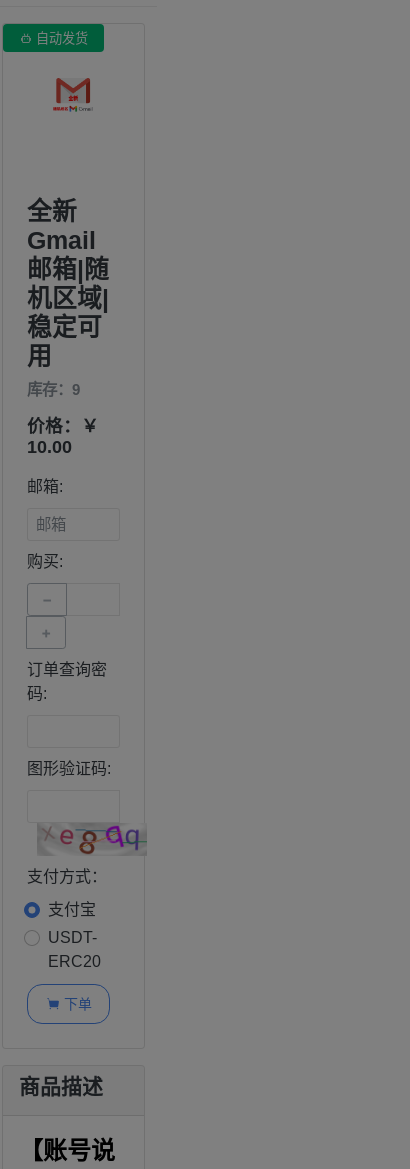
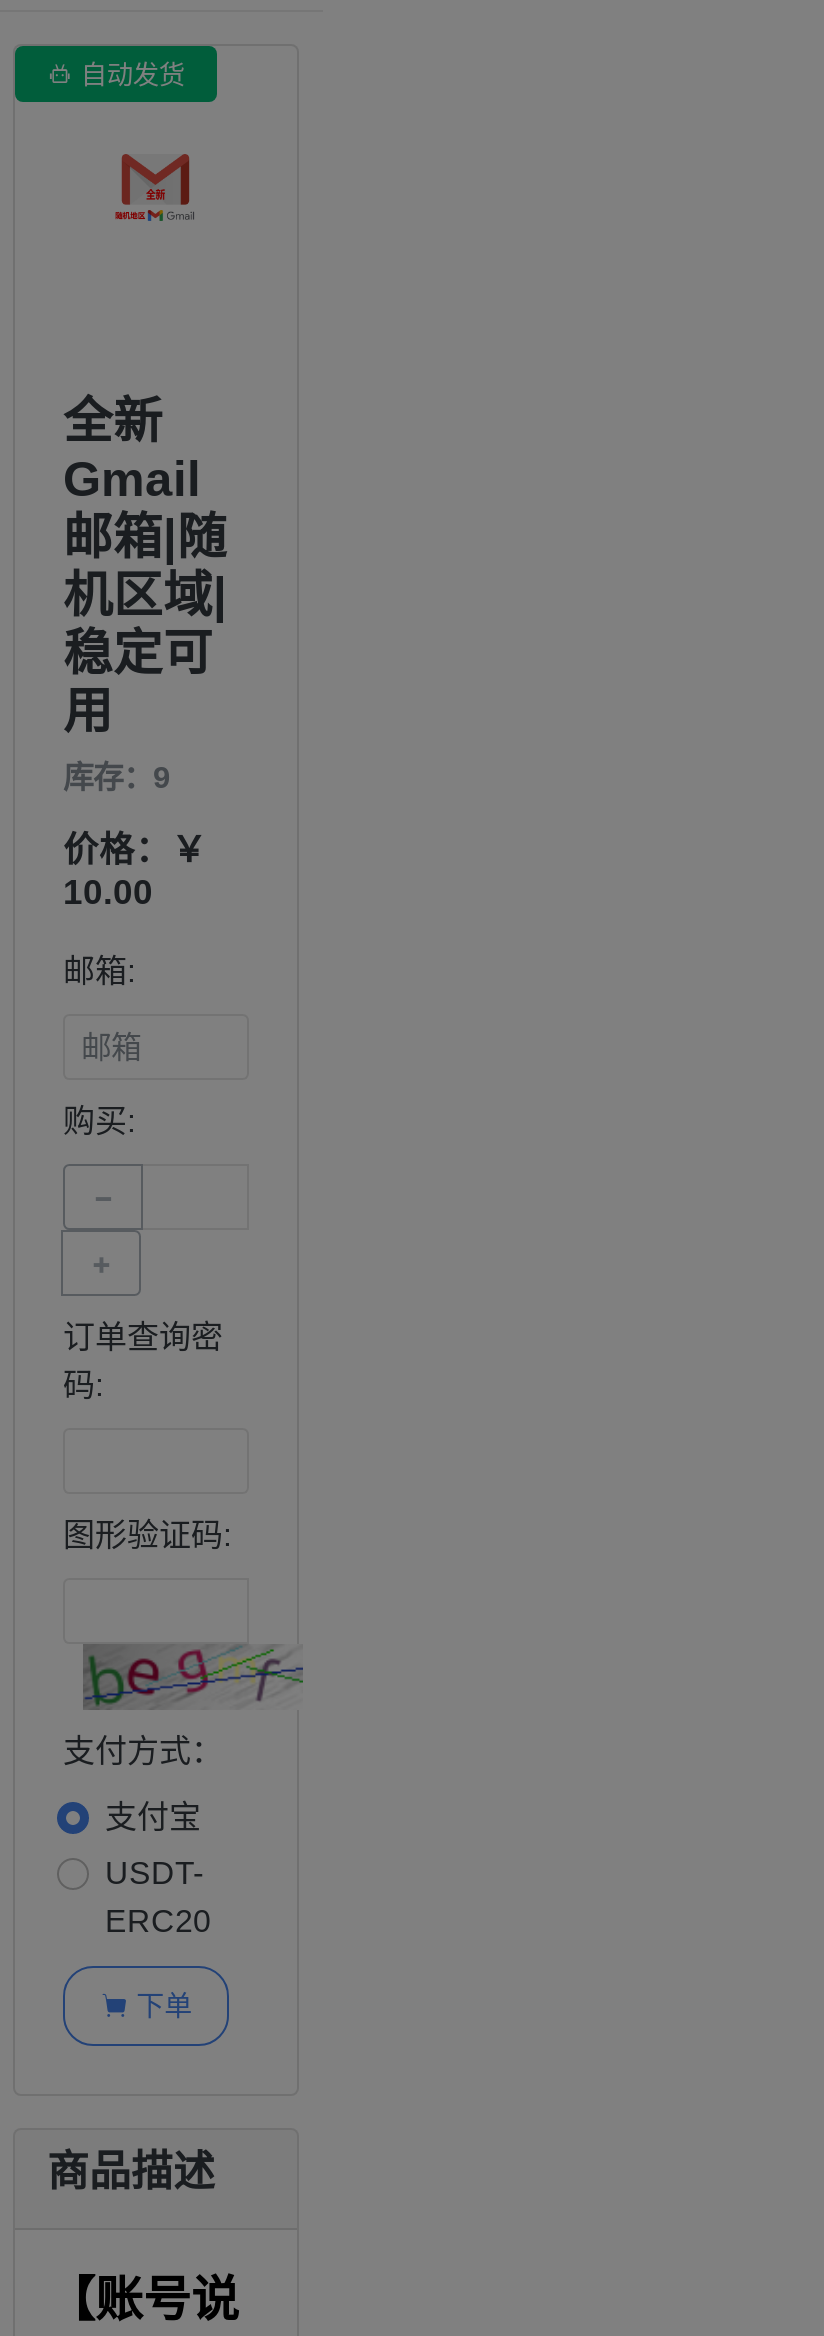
- [image]
+ [image]
